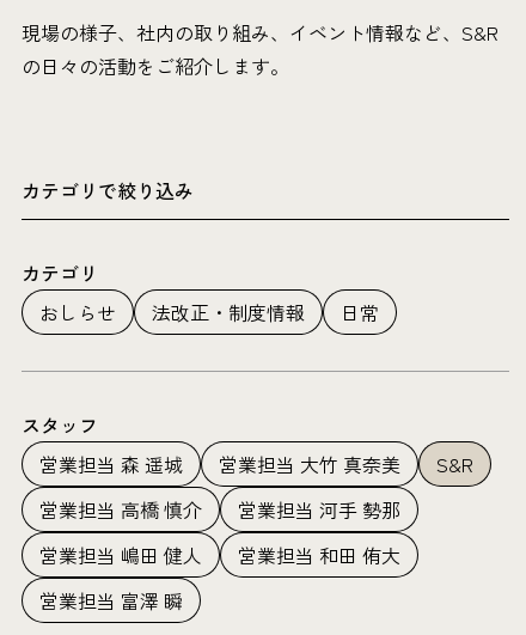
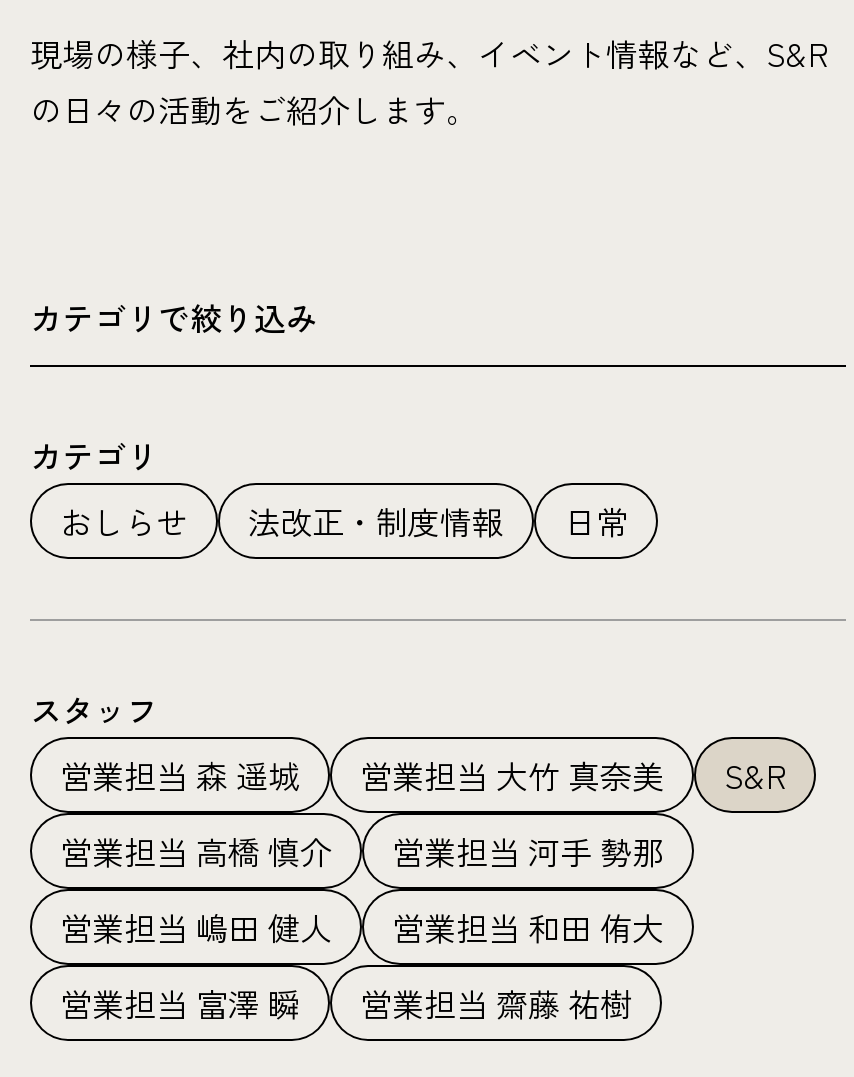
+ 営業担当 齋藤 祐樹
